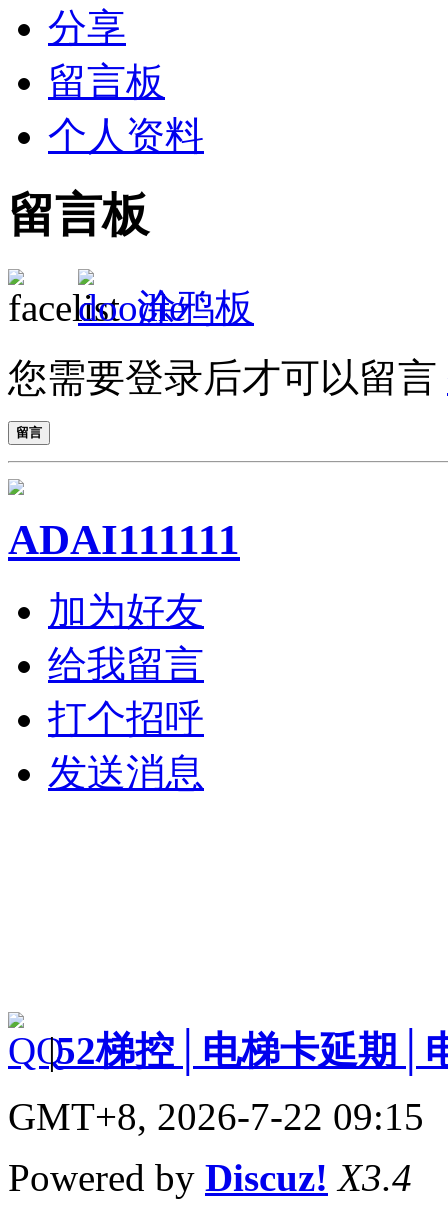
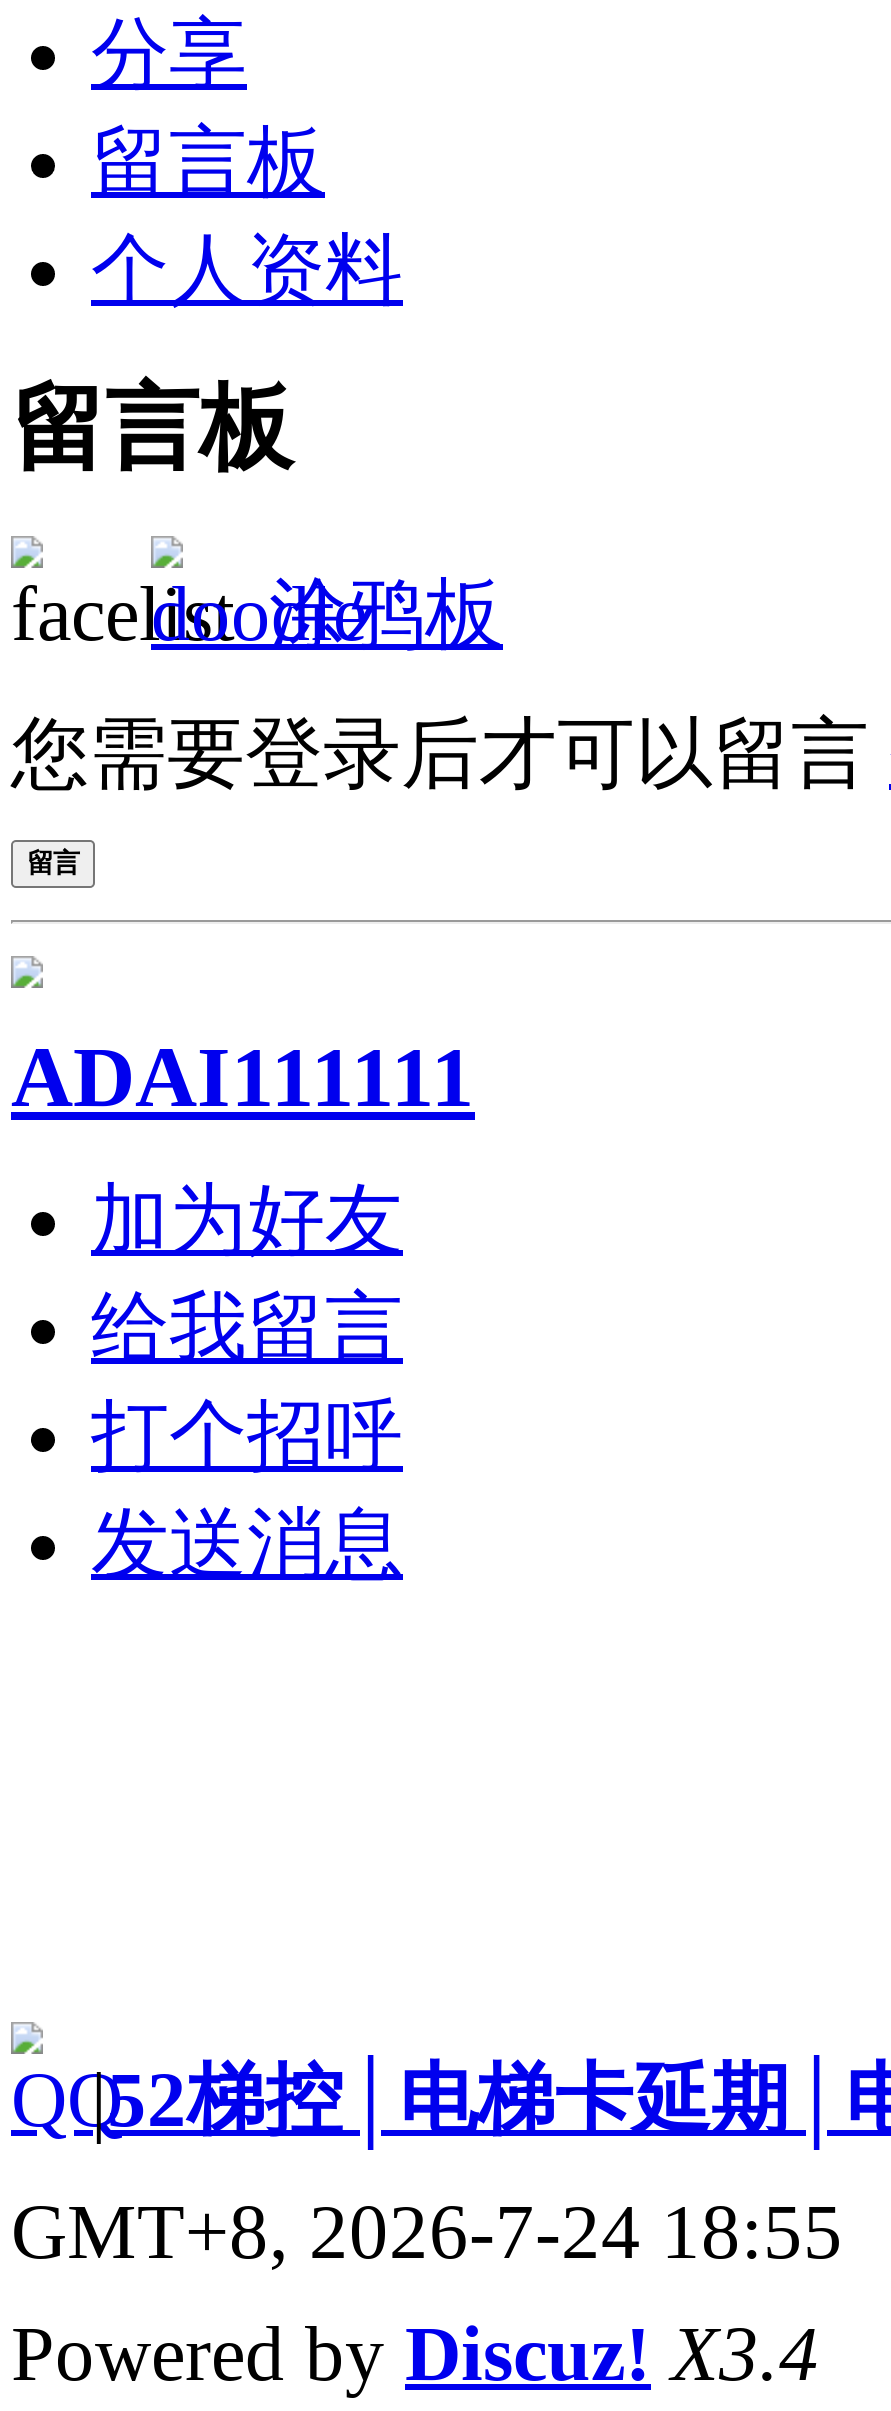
- GMT+8, 2026-7-22 09:15
+ GMT+8, 2026-7-24 18:55
